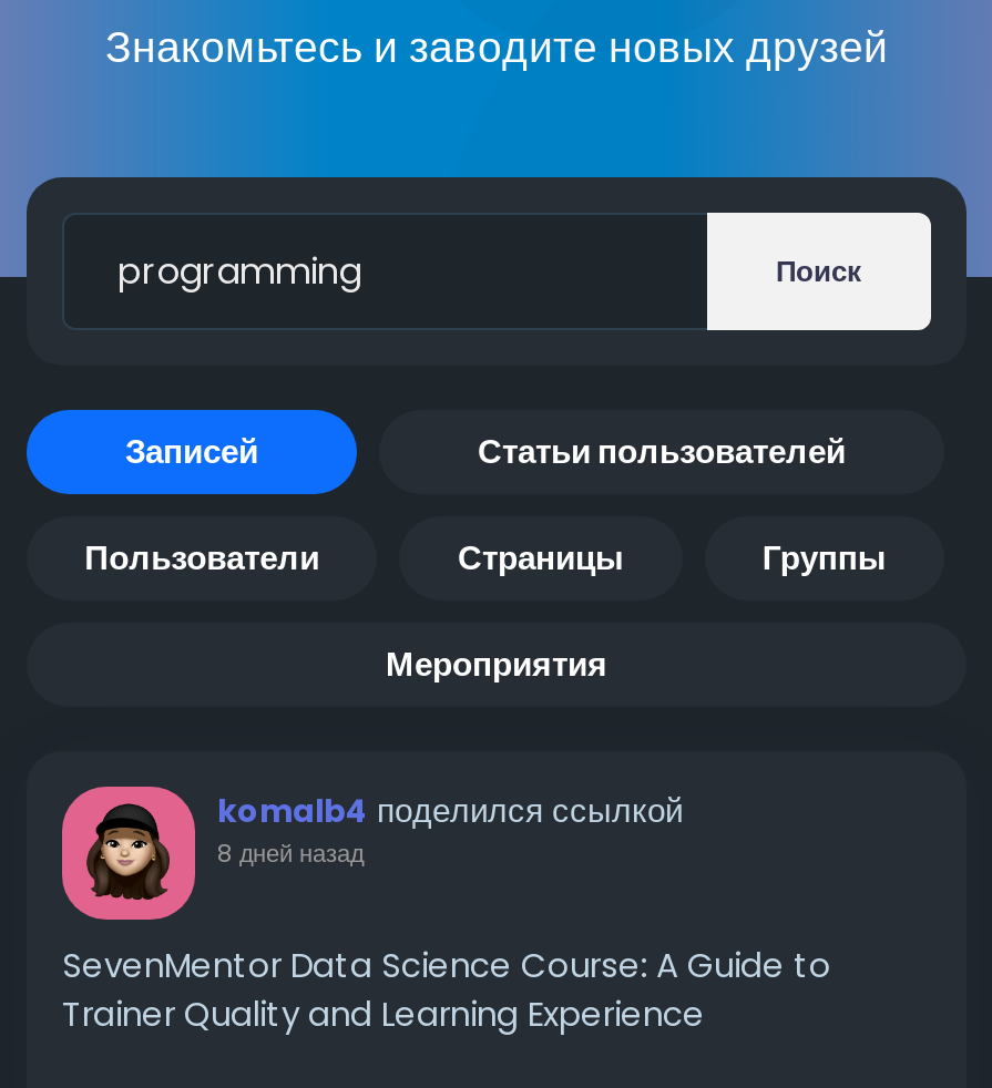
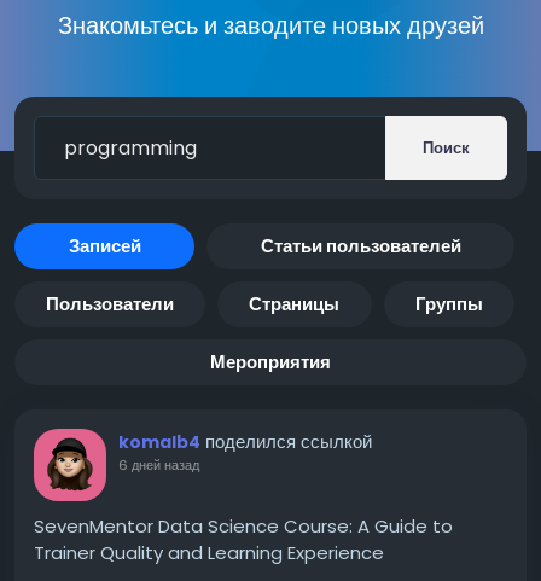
- 8 дней назад
+ 6 дней назад
